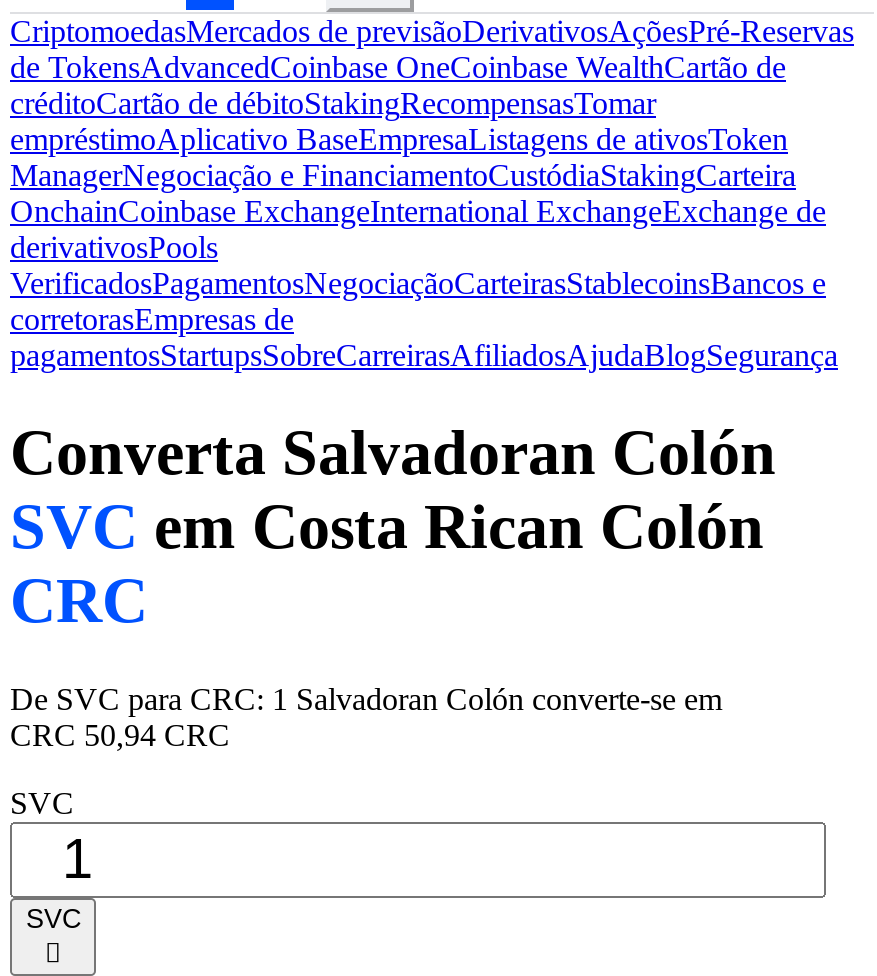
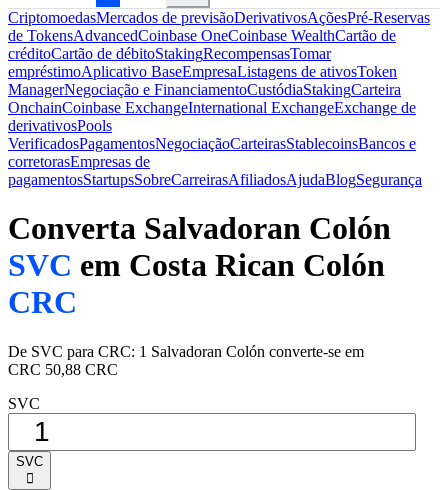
- CRC 50,94 CRC
+ CRC 50,88 CRC
